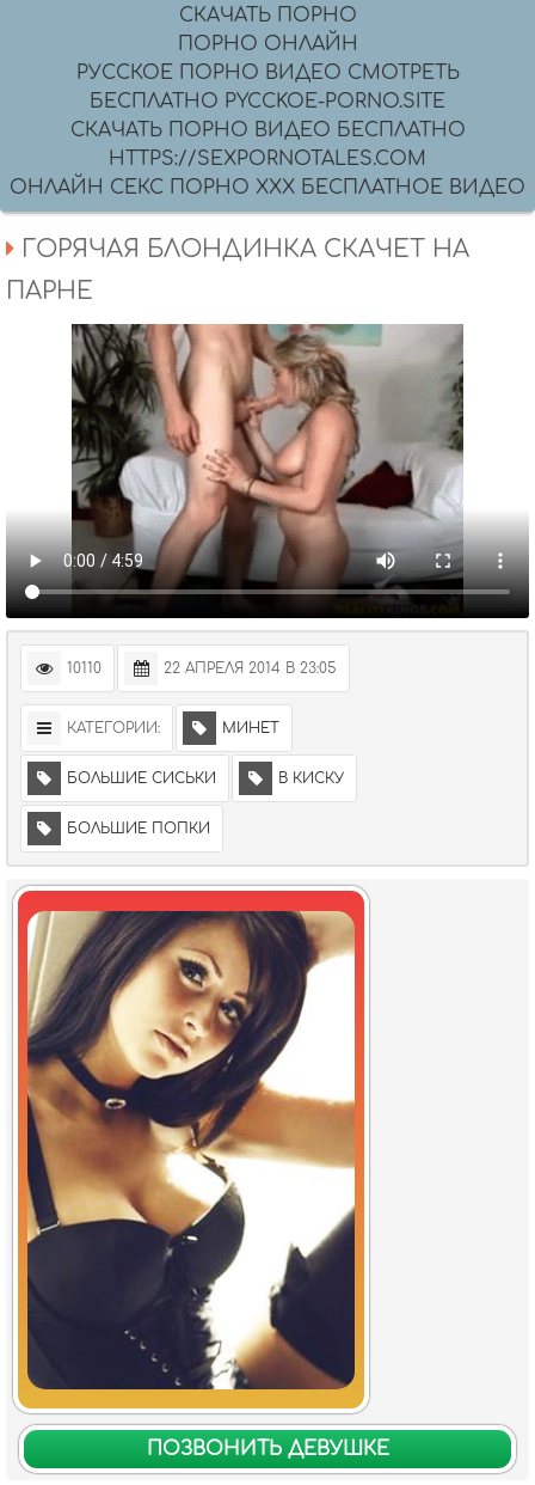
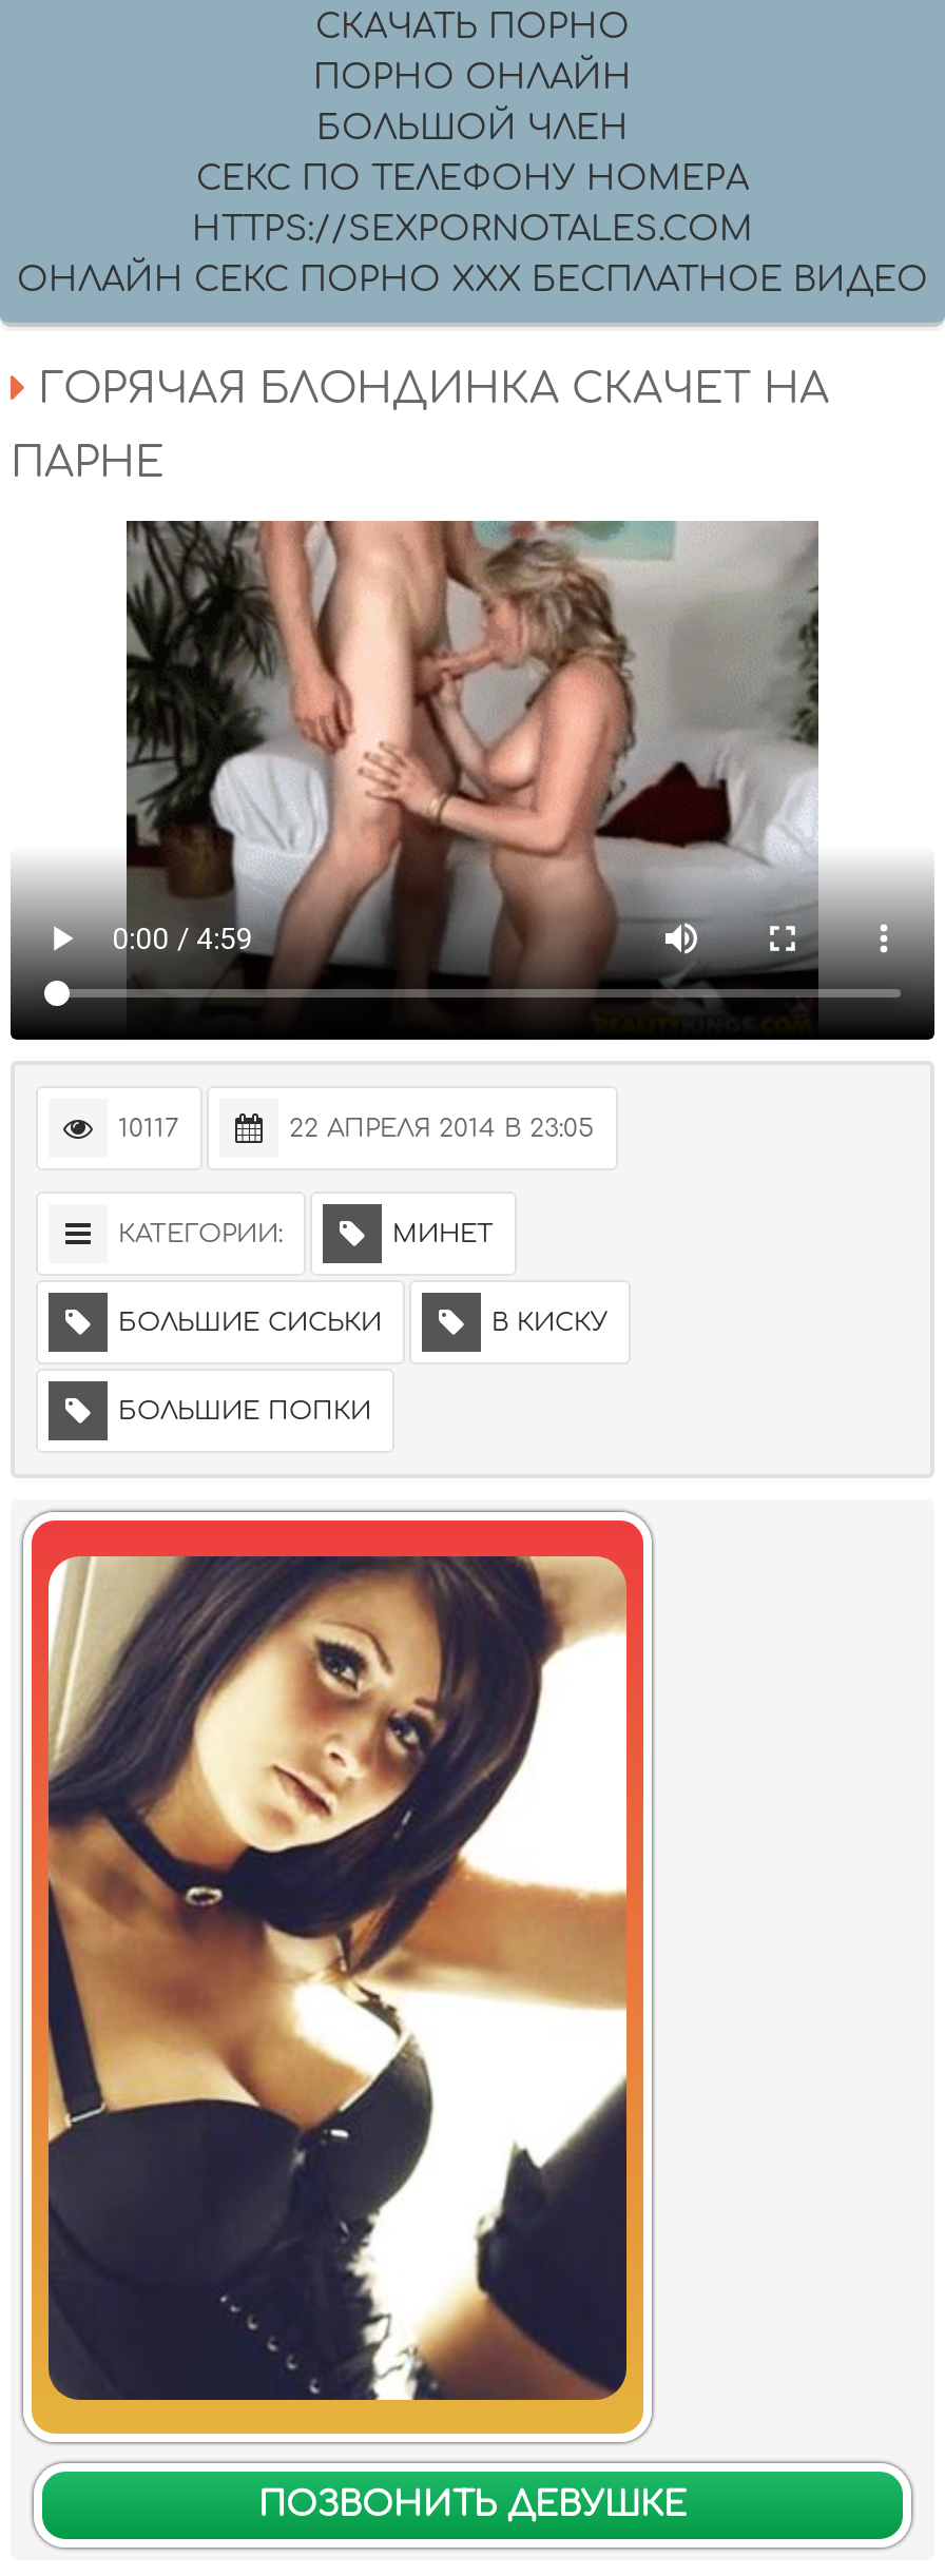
- РУССКОЕ ПОРНО ВИДЕО СМОТРЕТЬ
- БЕСПЛАТНО PYCCKOE-PORNO.SITE
- СКАЧАТЬ ПОРНО ВИДЕО БЕСПЛАТНО
+ БОЛЬШОЙ ЧЛЕН
+ СЕКС ПО ТЕЛЕФОНУ НОМЕРА

- 10110
+ 10117
